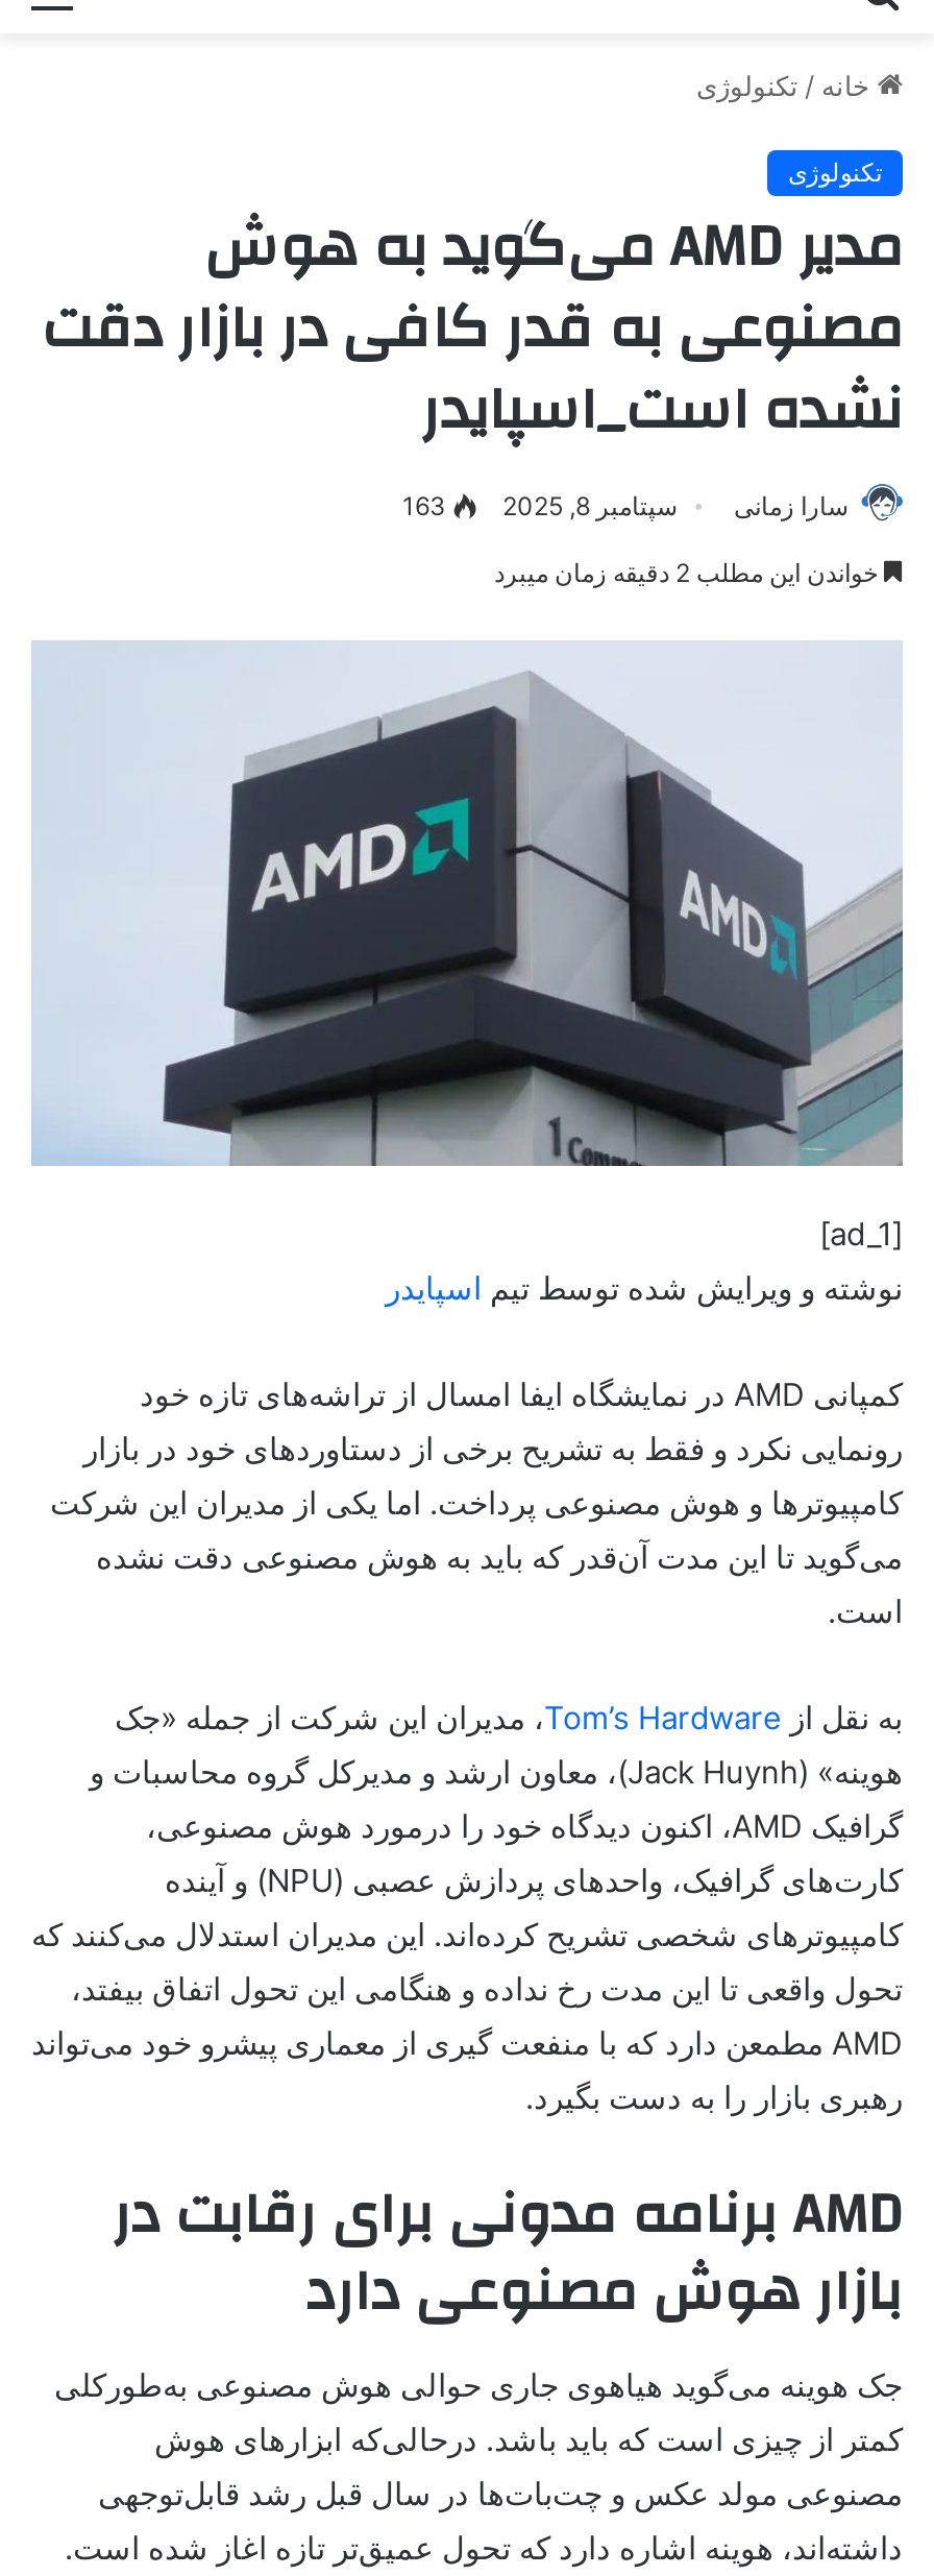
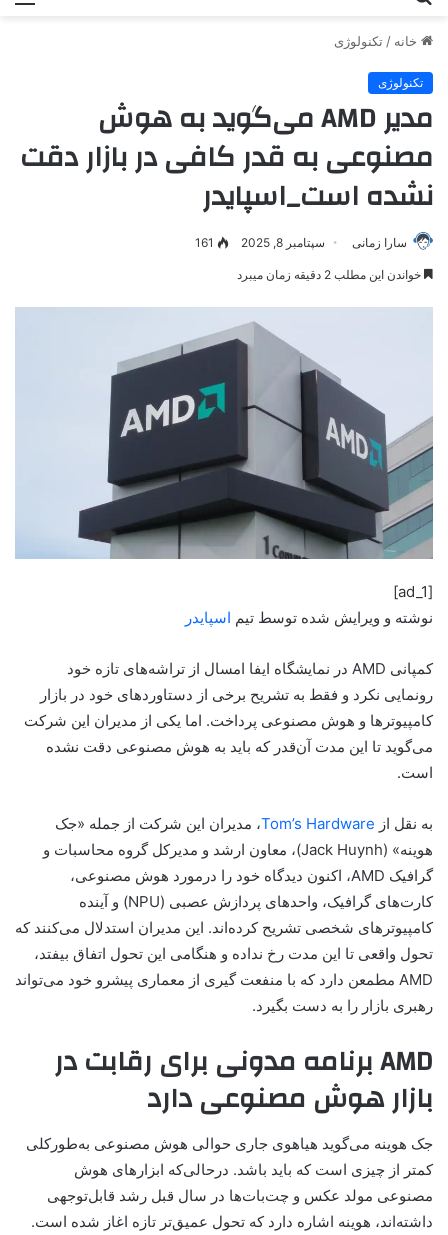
- 163
+ 161
